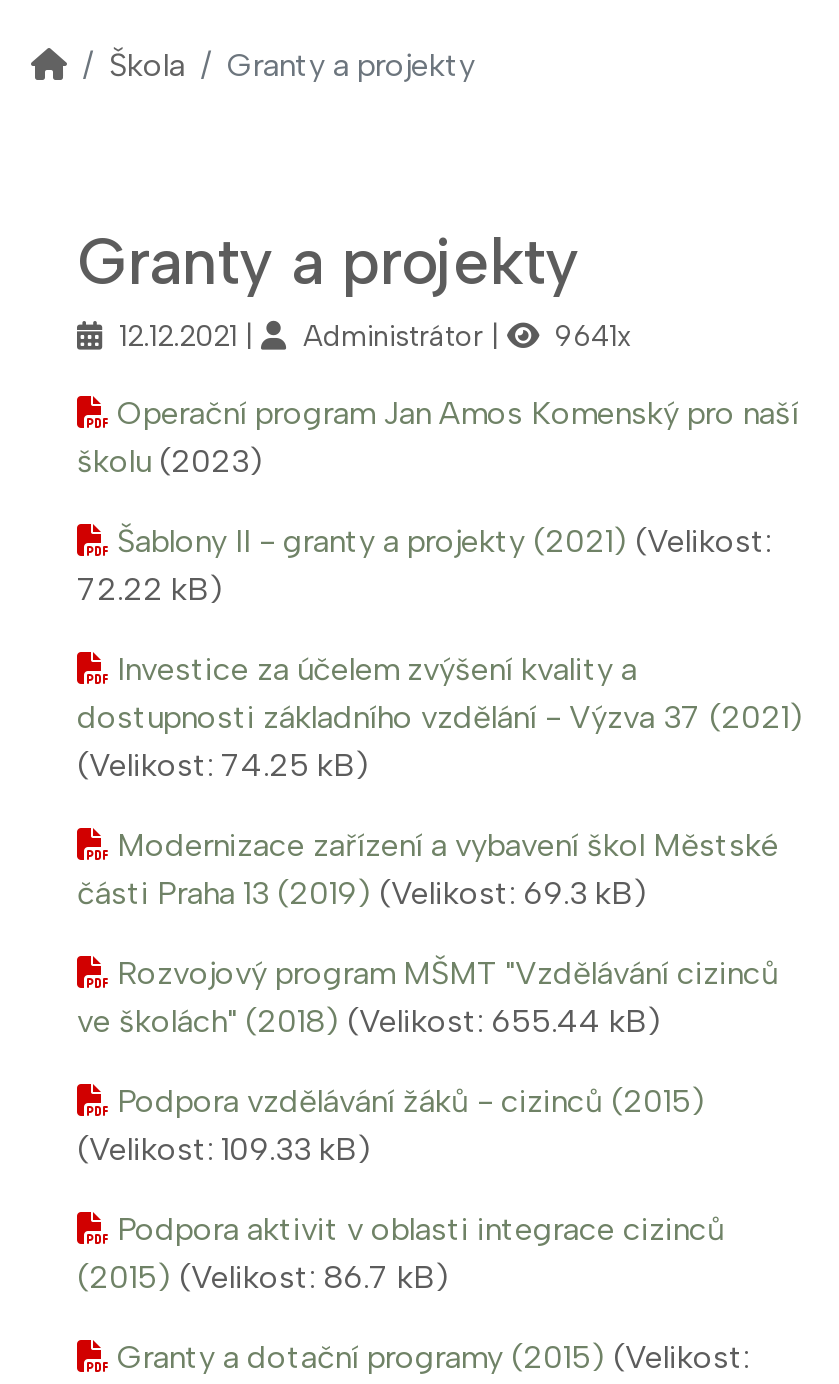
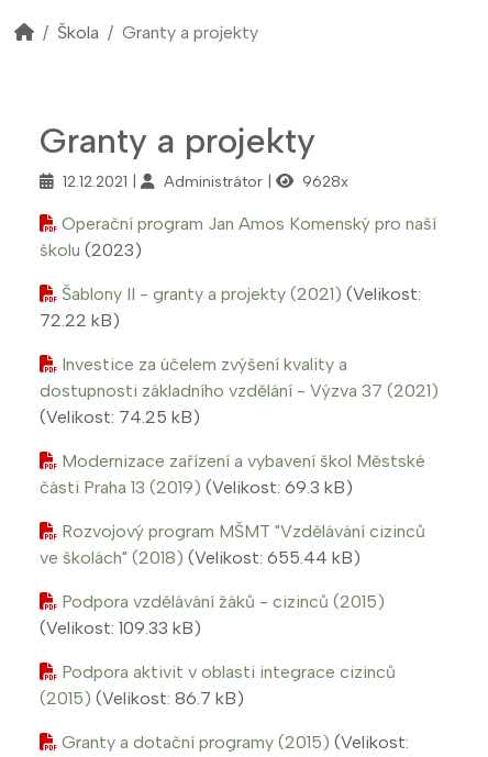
- 12.12.2021 Administrátor 9641x
+ 12.12.2021 Administrátor 9628x
